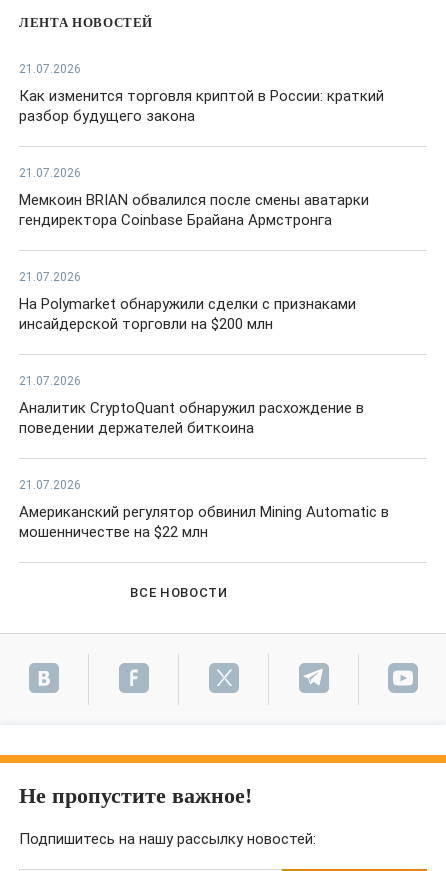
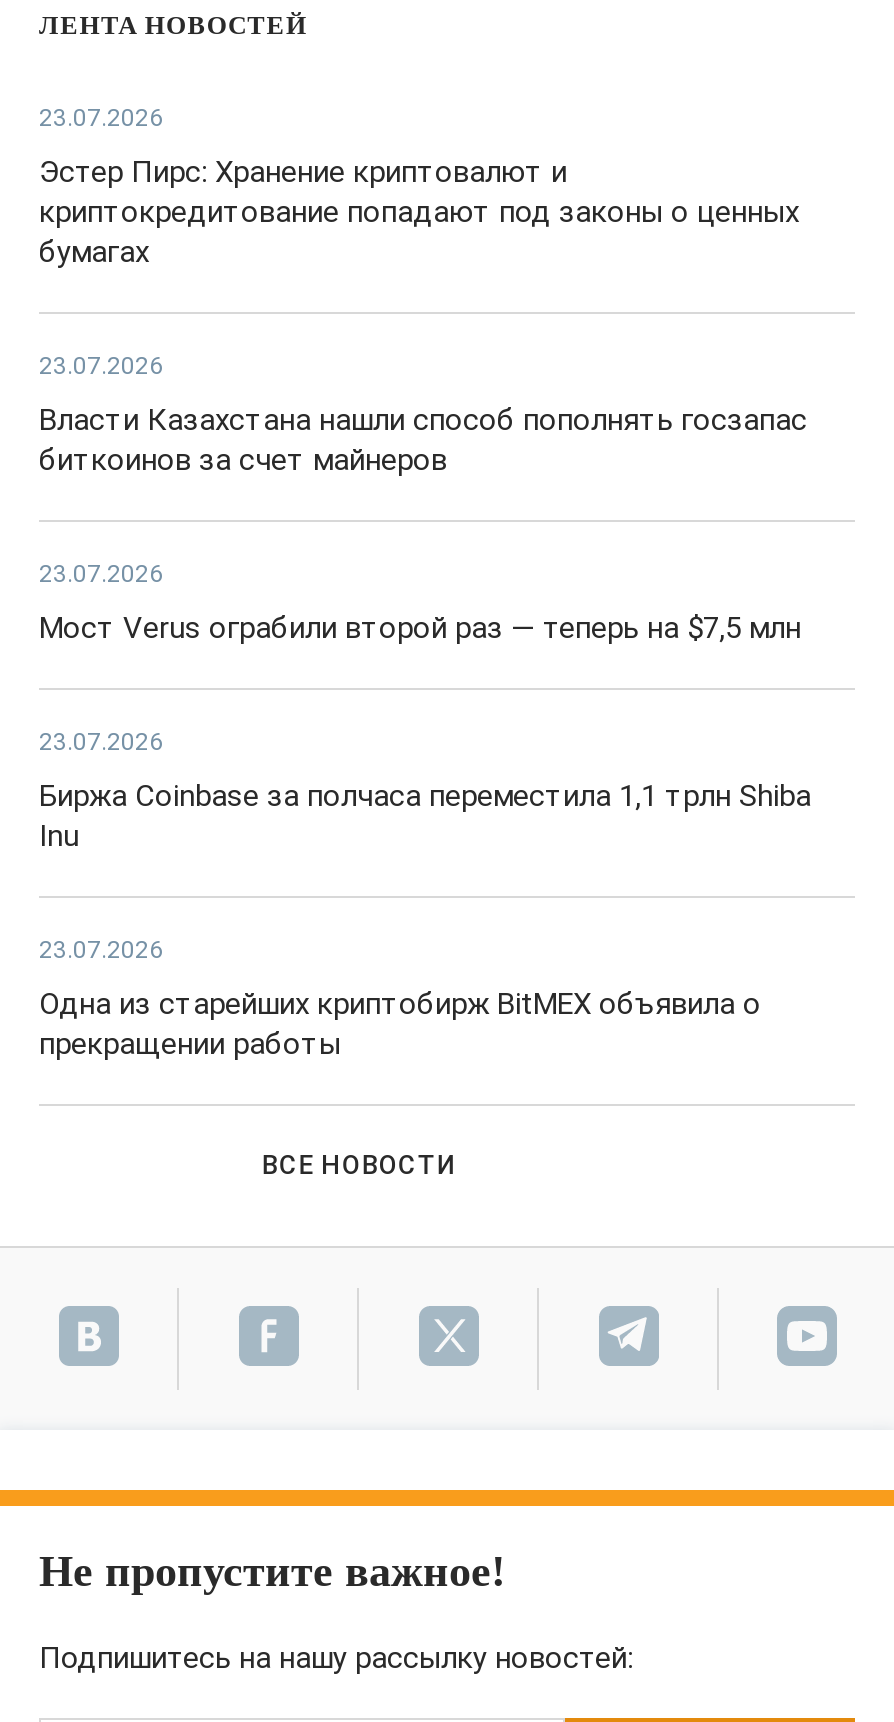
- 21.07.2026
+ 23.07.2026

- Как изменится торговля криптой в России: краткий
- разбор будущего закона
+ Эстер Пирс: Хранение криптовалют и
+ криптокредитование попадают под законы о ценных
+ бумагах

- 21.07.2026
+ 23.07.2026

- Мемкоин BRIAN обвалился после смены аватарки
- гендиректора Coinbase Брайана Армстронга
+ Власти Казахстана нашли способ пополнять госзапас
+ биткоинов за счет майнеров

- 21.07.2026
+ 23.07.2026

- На Polymarket обнаружили сделки с признаками
- инсайдерской торговли на $200 млн
+ Мост Verus ограбили второй раз — теперь на $7,5 млн

- 21.07.2026
+ 23.07.2026

- Аналитик CryptoQuant обнаружил расхождение в
- поведении держателей биткоина
+ Биржа Coinbase за полчаса переместила 1,1 трлн Shiba
+ Inu

- 21.07.2026
+ 23.07.2026

- Американский регулятор обвинил Mining Automatic в
- мошенничестве на $22 млн
+ Одна из старейших криптобирж BitMEX объявила о
+ прекращении работы
